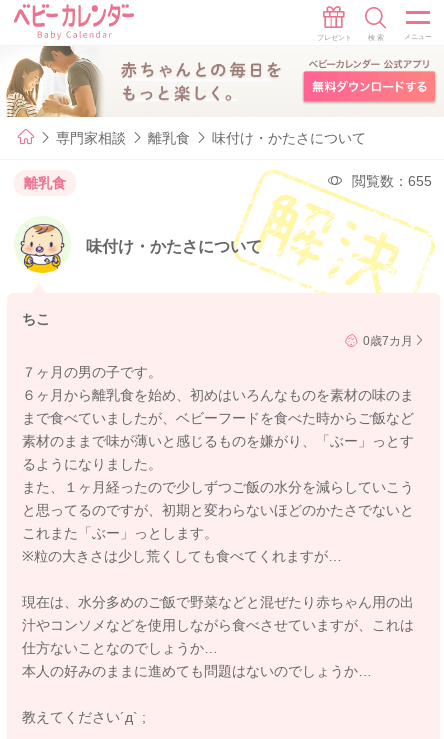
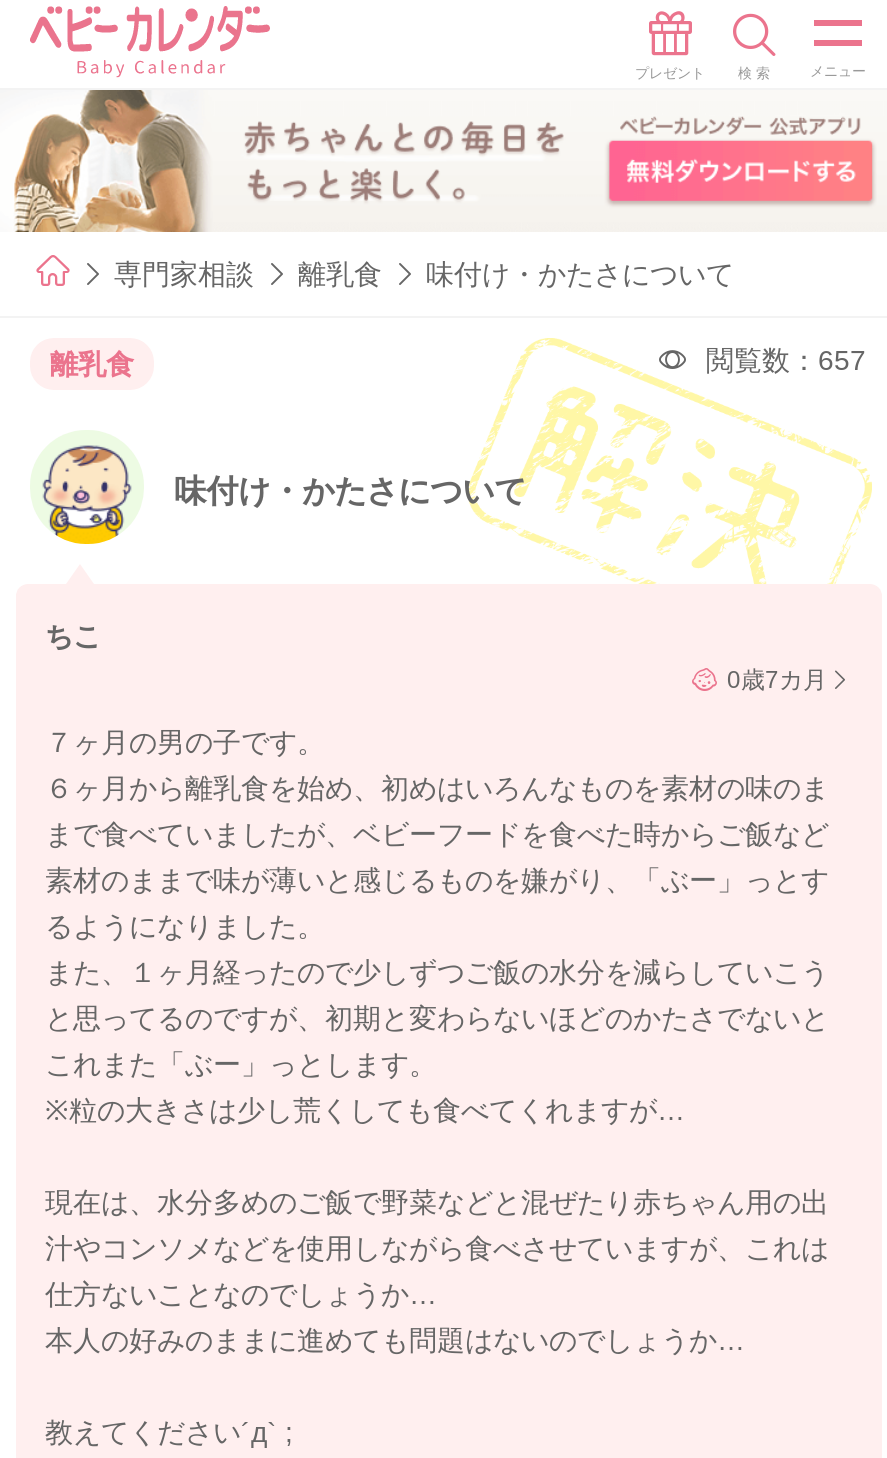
- 閲覧数：655
+ 閲覧数：657
